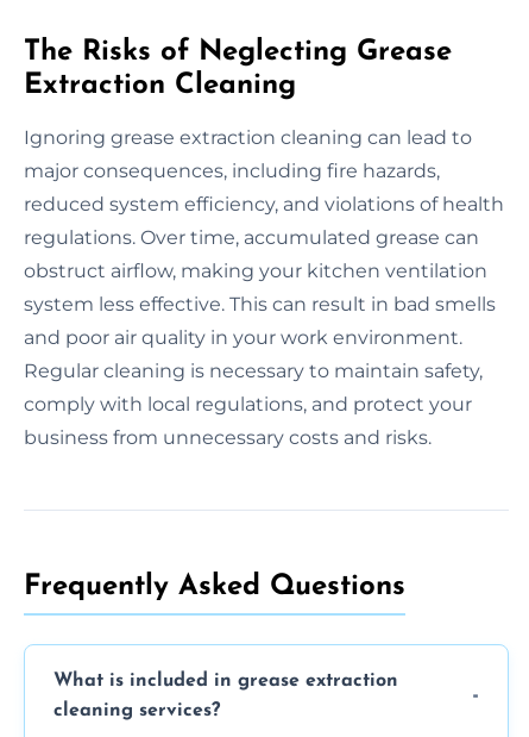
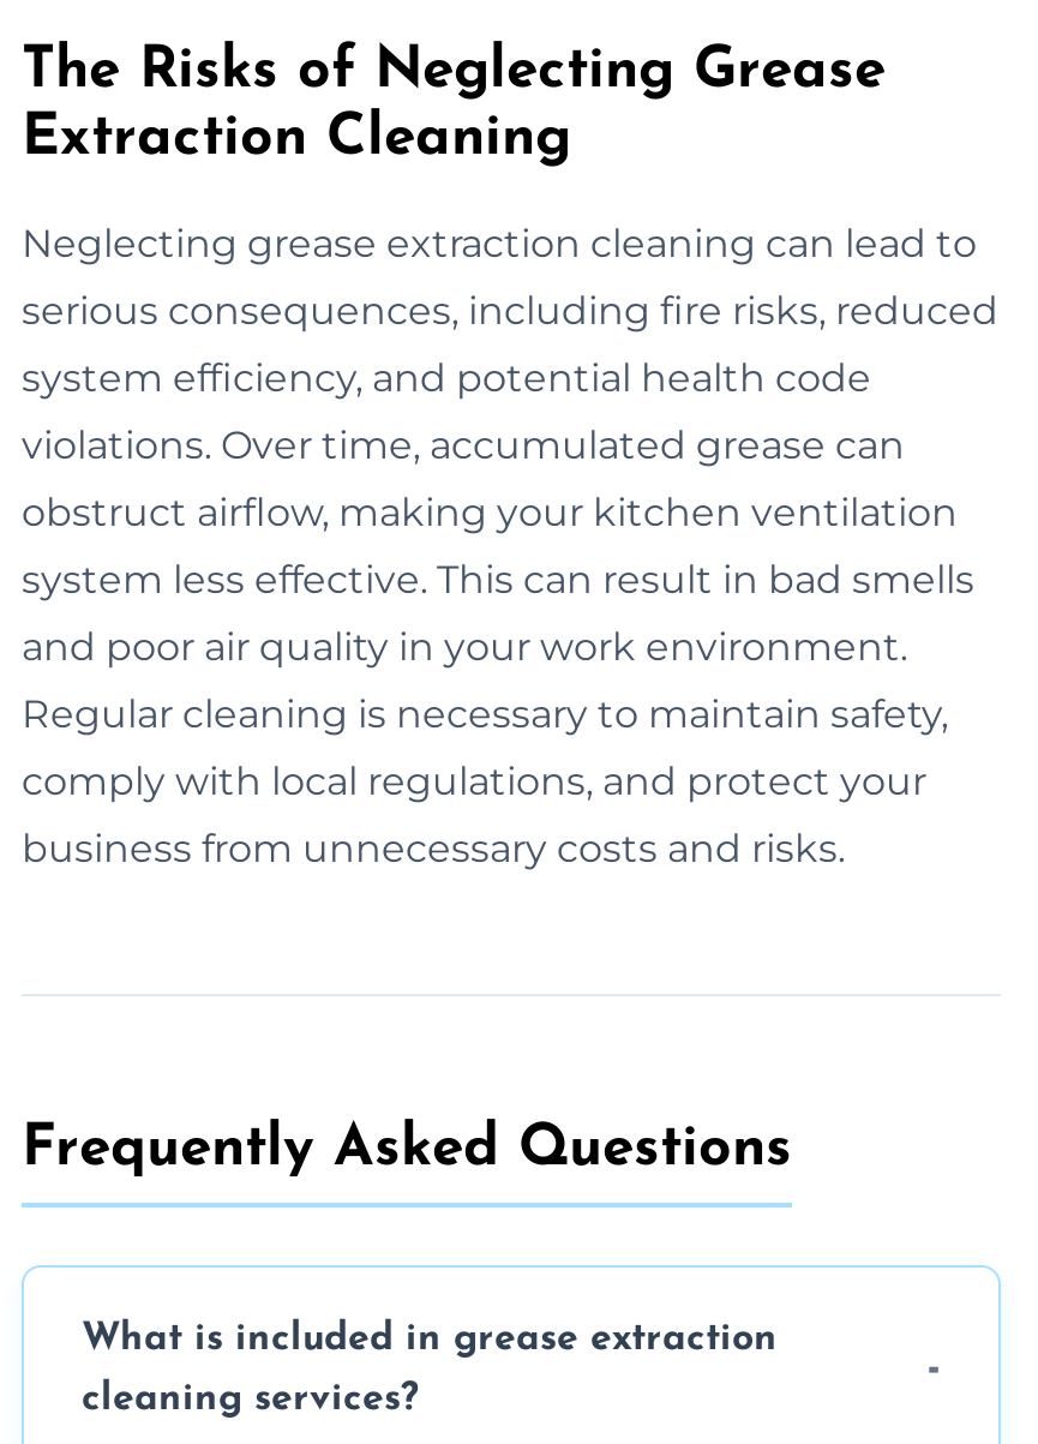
- Ignoring grease extraction cleaning can lead to
+ Neglecting grease extraction cleaning can lead to

- major consequences, including fire hazards,
+ serious consequences, including fire risks, reduced

- reduced system efficiency, and violations of health
+ system efficiency, and potential health code

- regulations. Over time, accumulated grease can
+ violations. Over time, accumulated grease can
